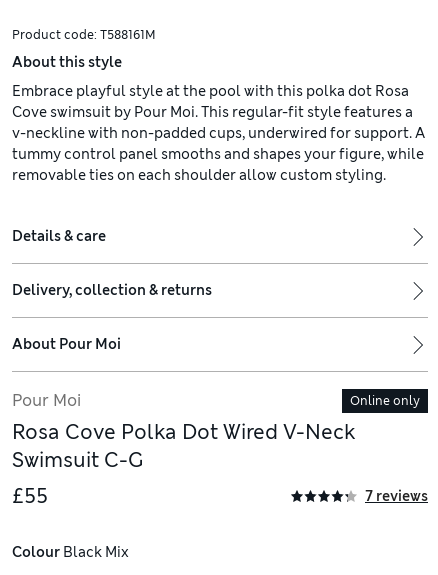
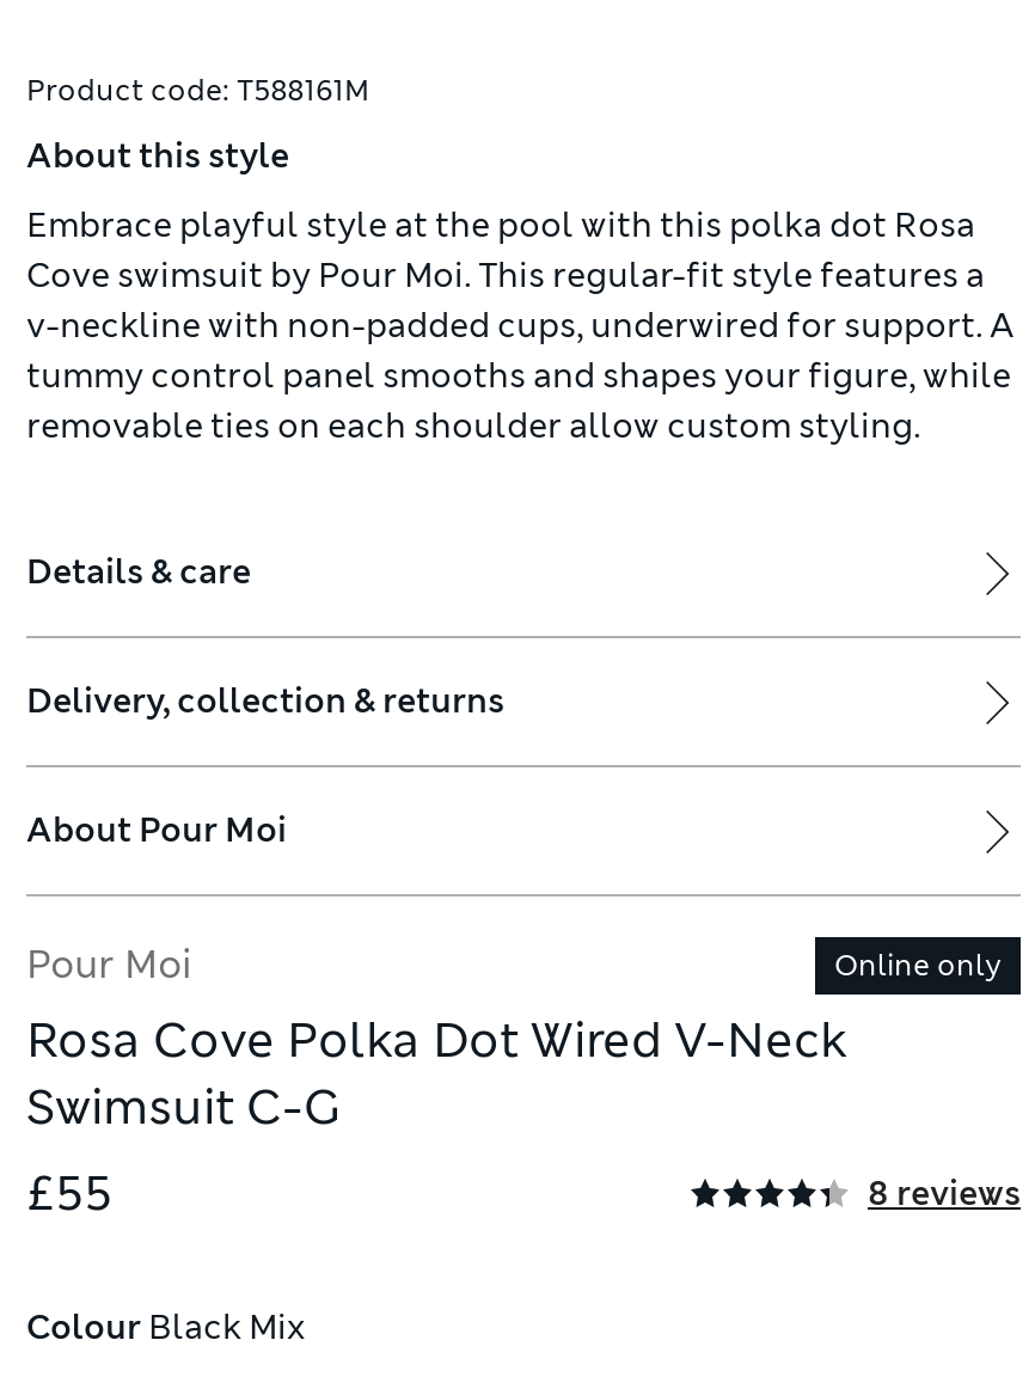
- 7 reviews
+ 8 reviews
